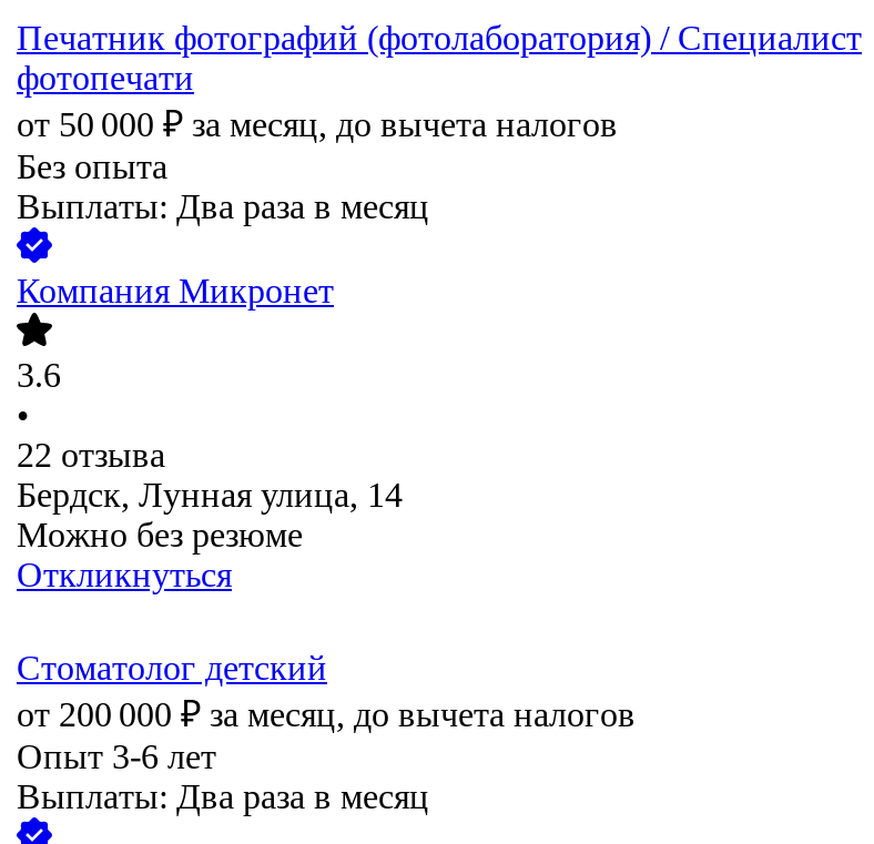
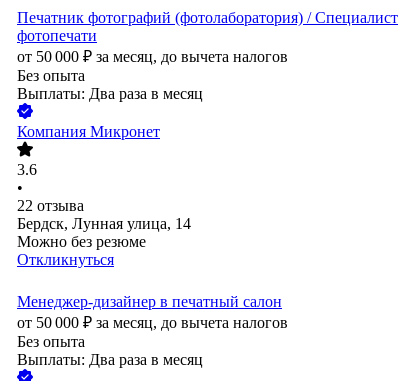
- Стоматолог детский
- от 200 000 ₽ за месяц, до вычета налогов
- Опыт 3-6 лет
+ Менеджер-дизайнер в печатный салон
+ от 50 000 ₽ за месяц, до вычета налогов
+ Без опыта
